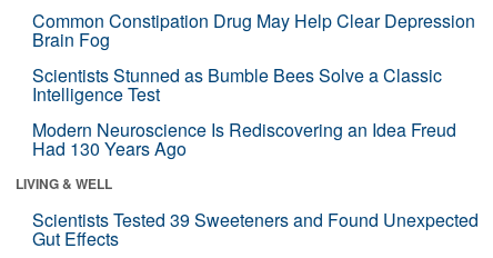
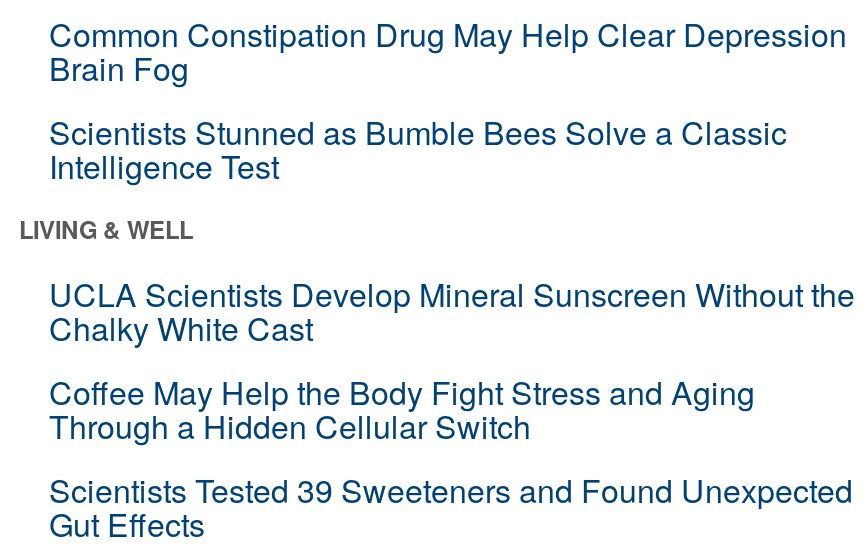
- Modern Neuroscience Is Rediscovering an Idea Freud
- Had 130 Years Ago

moved up: LIVING & WELL

+ UCLA Scientists Develop Mineral Sunscreen Without the
+ Chalky White Cast
+ Coffee May Help the Body Fight Stress and Aging
+ Through a Hidden Cellular Switch
